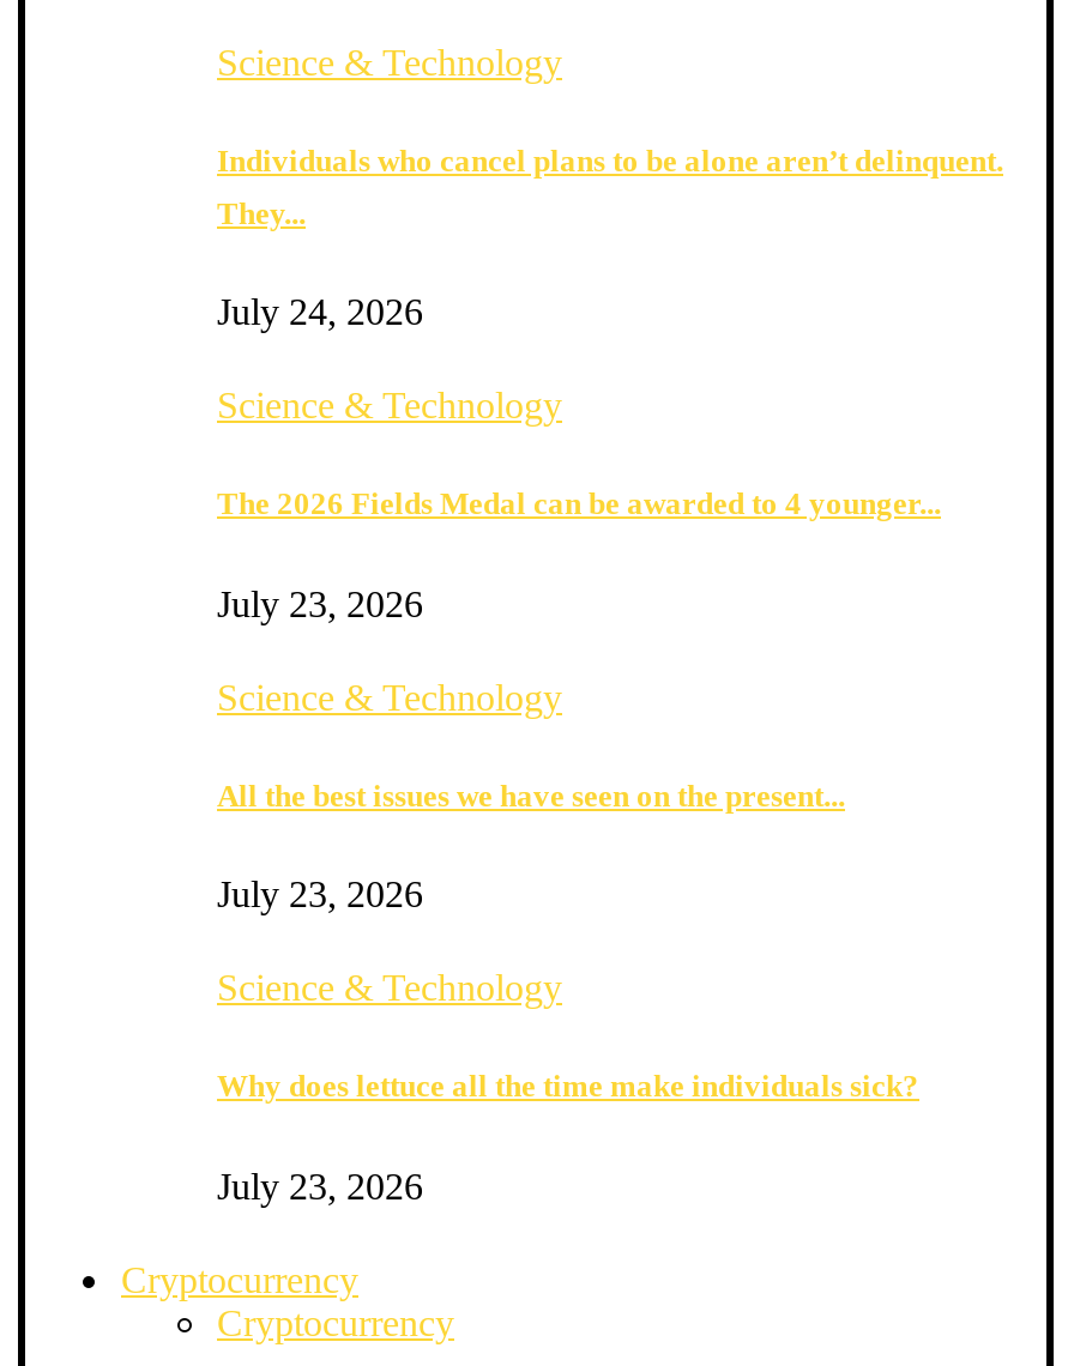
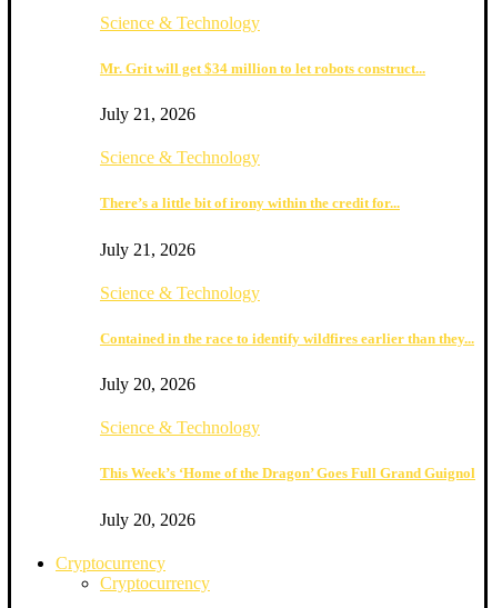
- Individuals who cancel plans to be alone aren’t delinquent.
- They...
- July 24, 2026
+ Mr. Grit will get $34 million to let robots construct...
+ July 21, 2026

- The 2026 Fields Medal can be awarded to 4 younger...
+ There’s a little bit of irony within the credit for...

- July 23, 2026
+ July 21, 2026

- All the best issues we have seen on the present...
+ Contained in the race to identify wildfires earlier than they...

- July 23, 2026
+ July 20, 2026

- Why does lettuce all the time make individuals sick?
+ This Week’s ‘Home of the Dragon’ Goes Full Grand Guignol

- July 23, 2026
+ July 20, 2026
